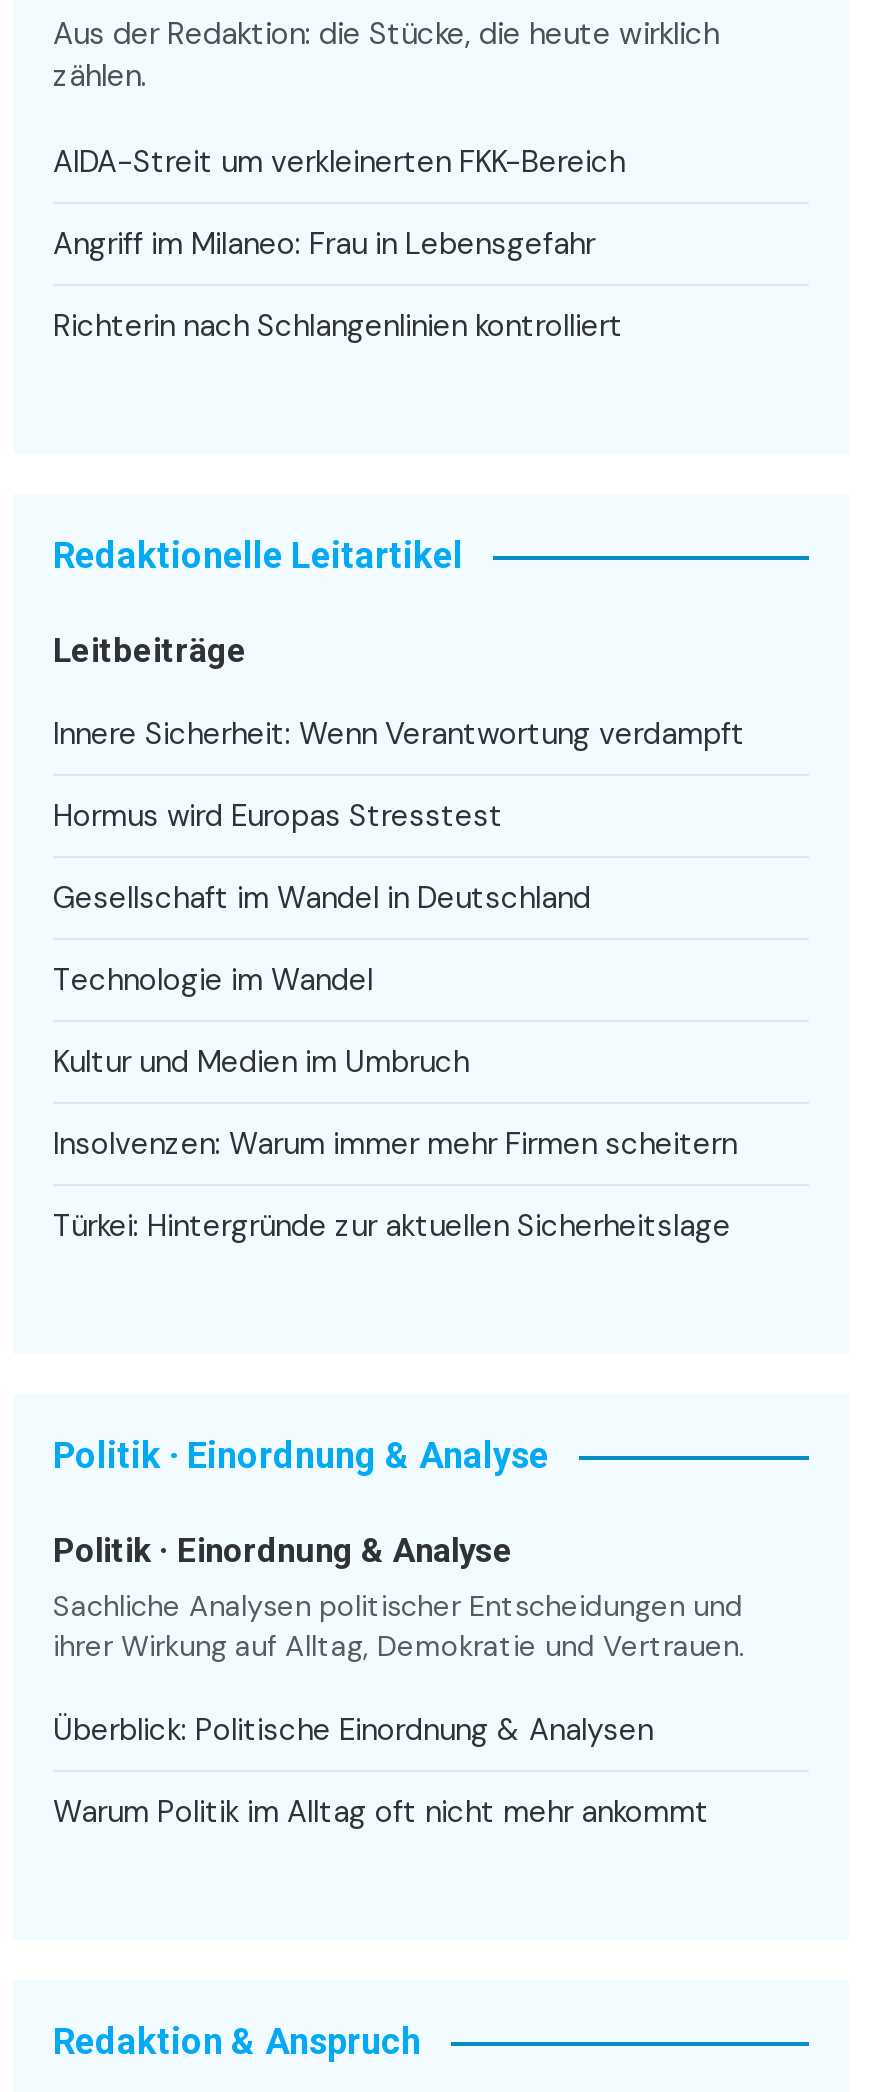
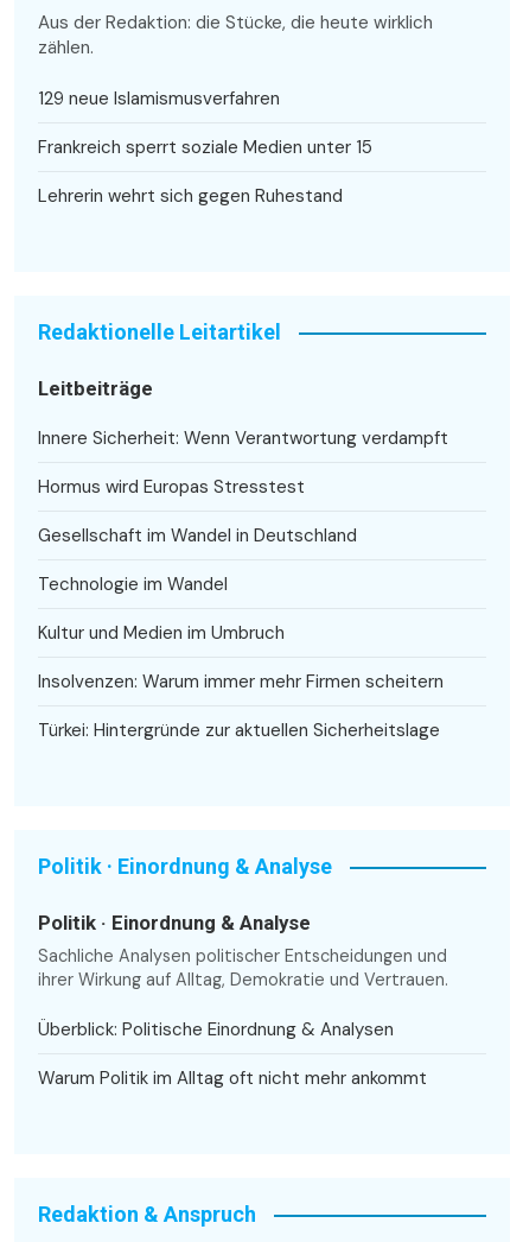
- AIDA-Streit um verkleinerten FKK-Bereich
+ 129 neue Islamismusverfahren

- Angriff im Milaneo: Frau in Lebensgefahr
+ Frankreich sperrt soziale Medien unter 15

- Richterin nach Schlangenlinien kontrolliert
+ Lehrerin wehrt sich gegen Ruhestand
